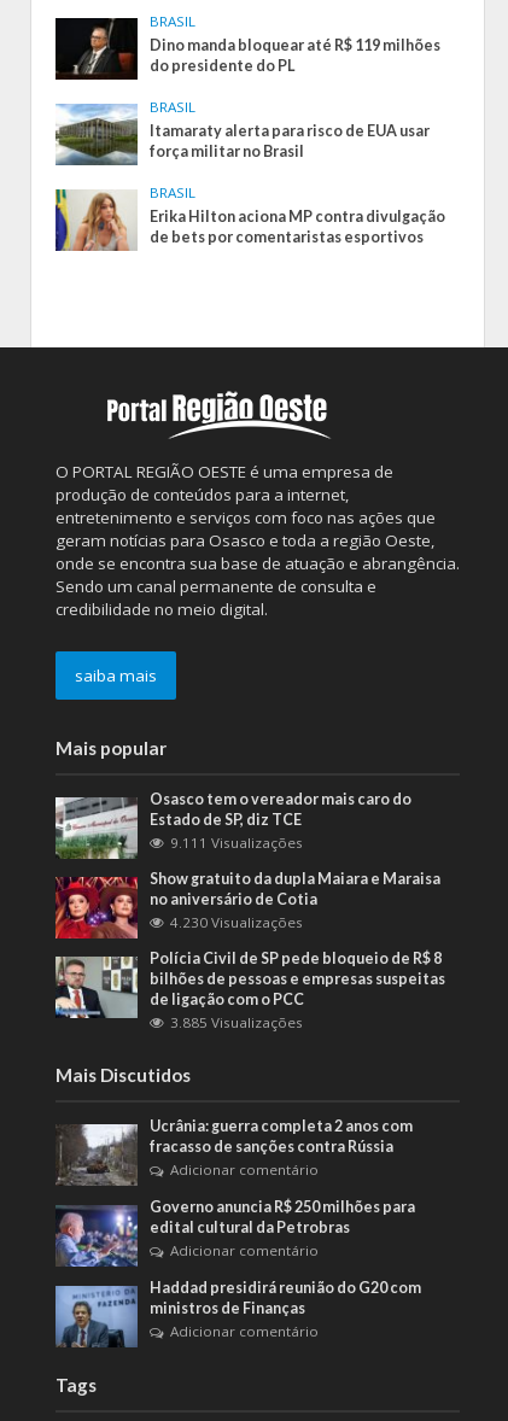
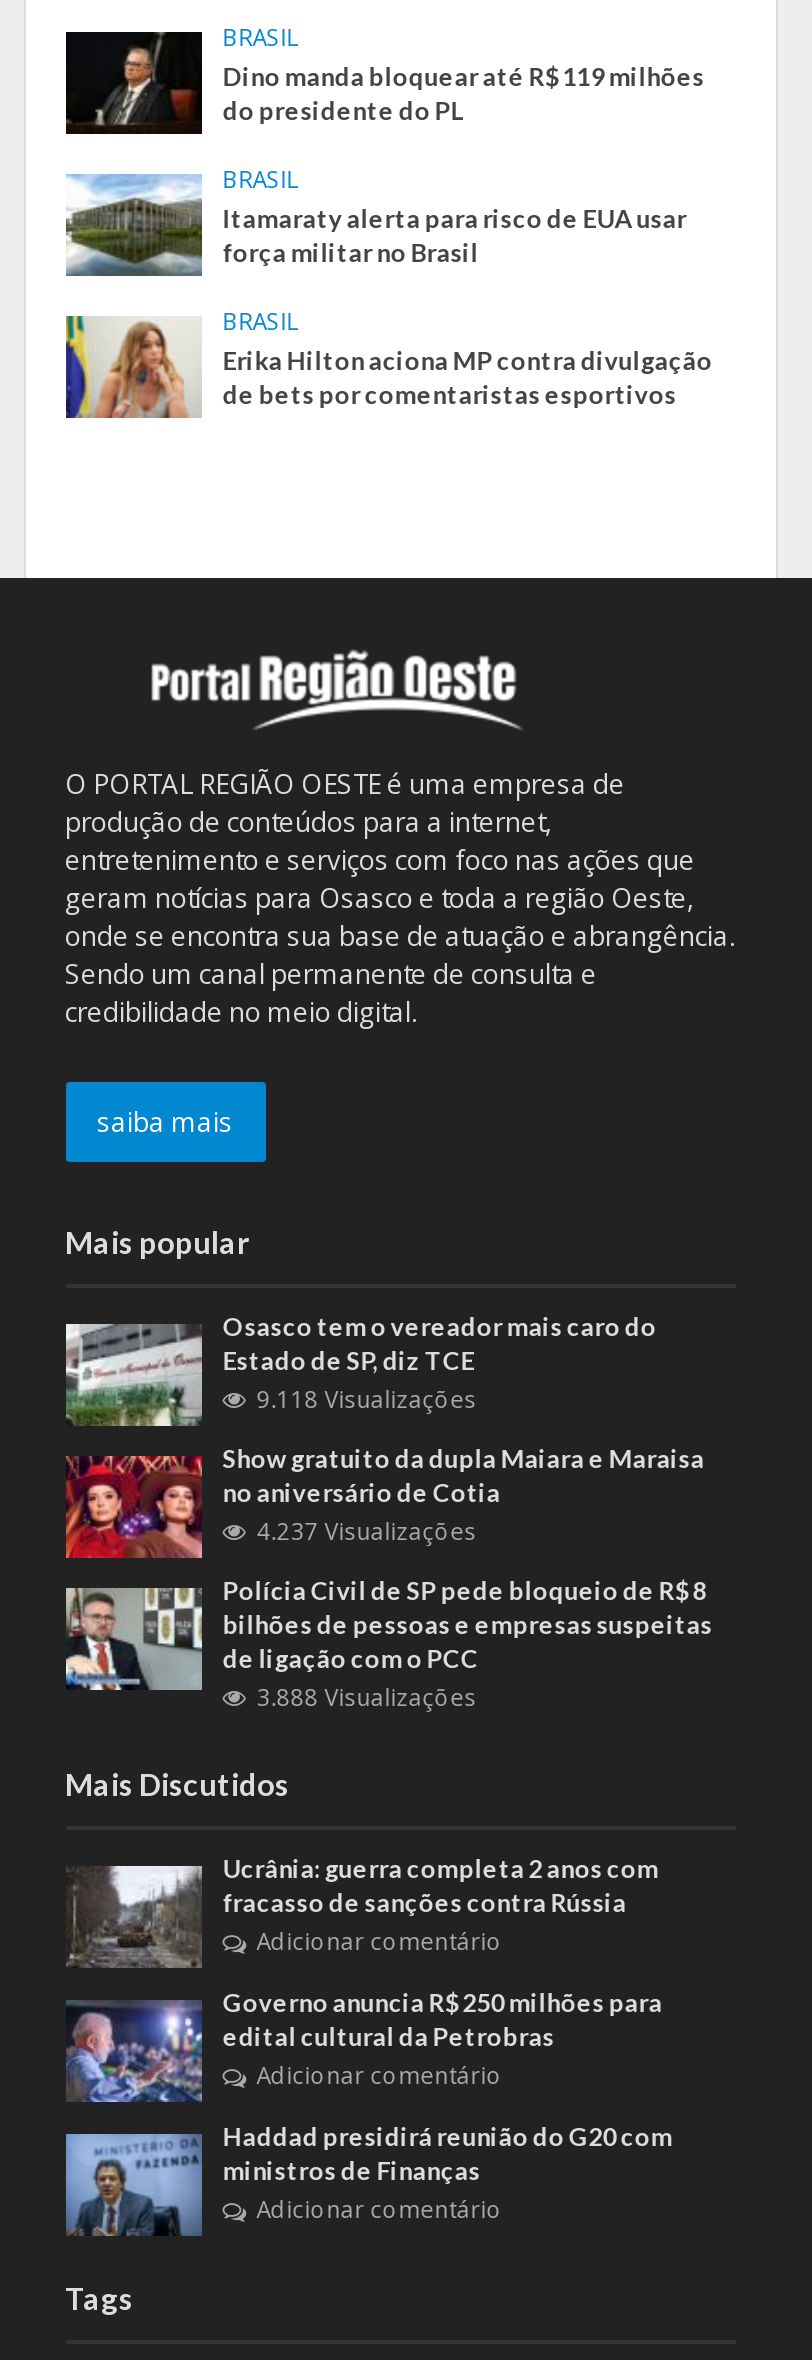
- 9.111 Visualizações
+ 9.118 Visualizações

- 4.230 Visualizações
+ 4.237 Visualizações

- 3.885 Visualizações
+ 3.888 Visualizações
